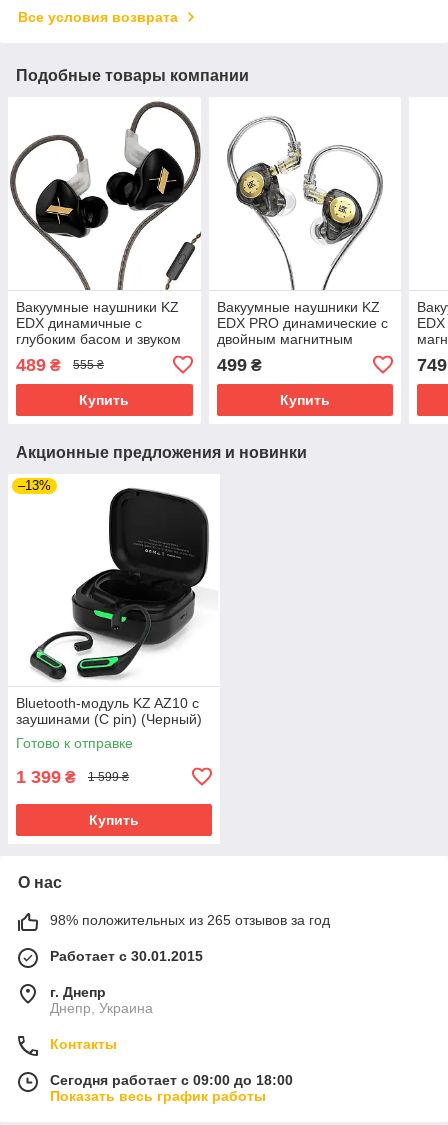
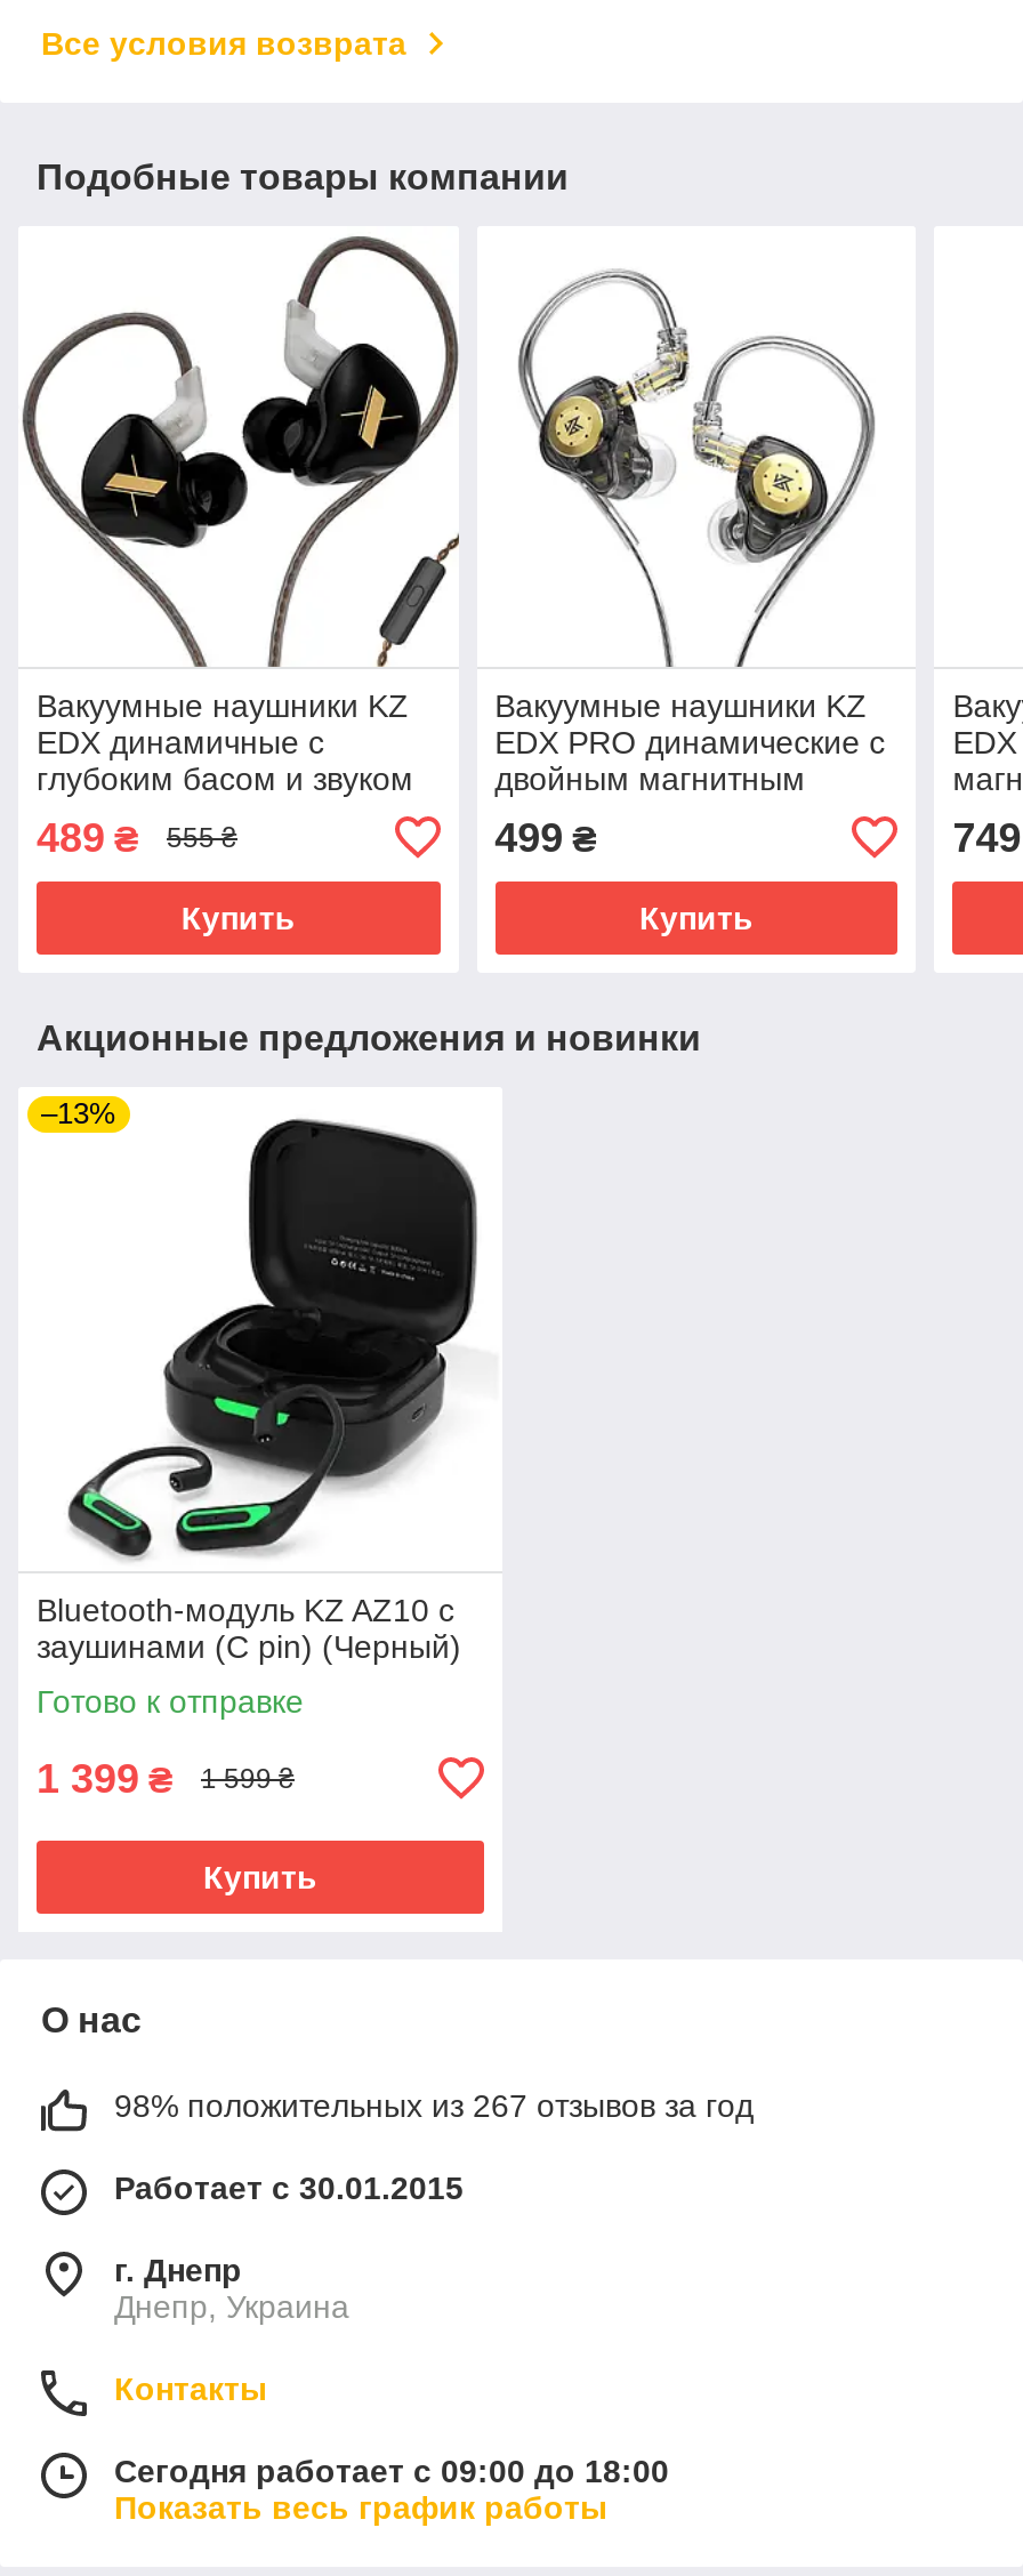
- 98% положительных из 265 отзывов за год
+ 98% положительных из 267 отзывов за год
